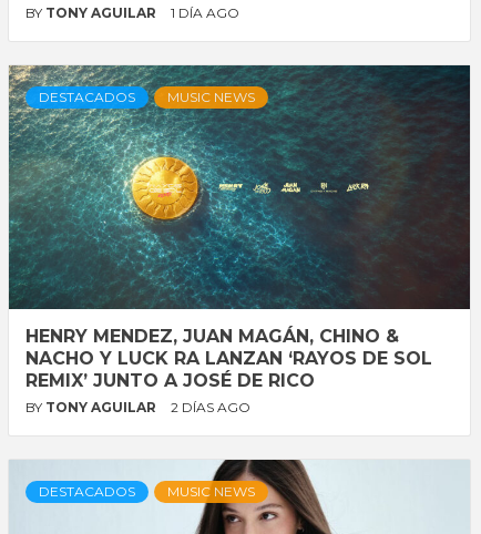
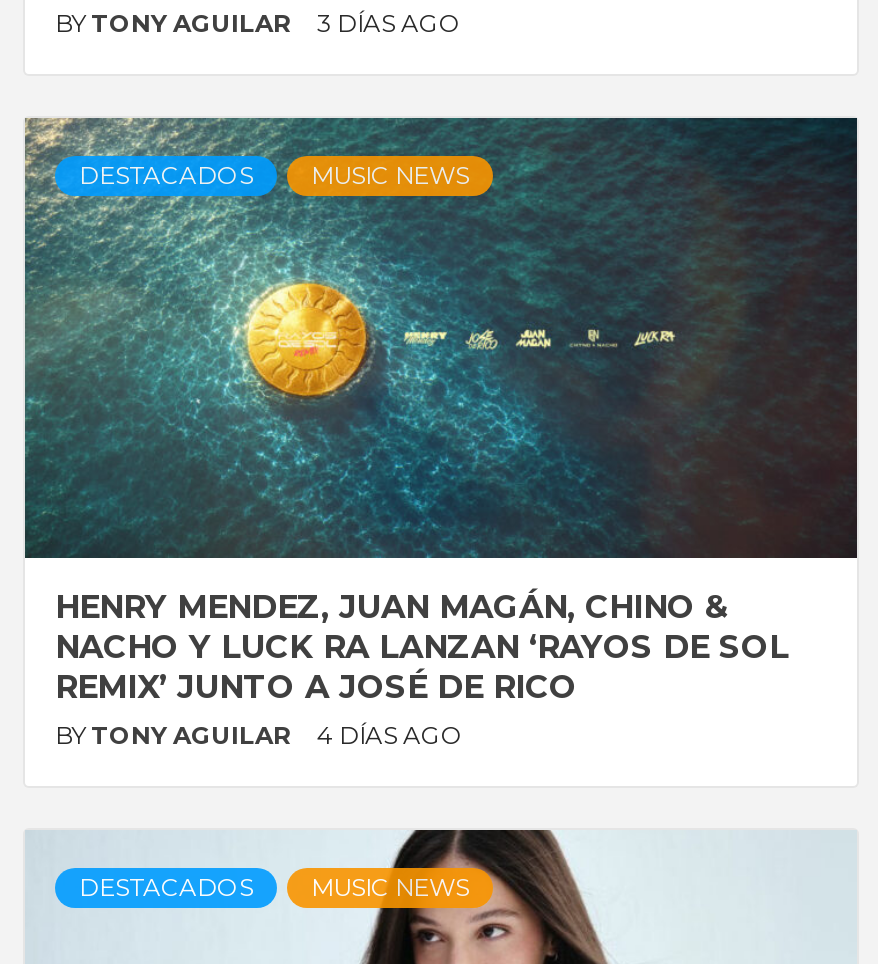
- BY TONY AGUILAR 1 DÍA AGO
+ BY TONY AGUILAR 3 DÍAS AGO

- BY TONY AGUILAR 2 DÍAS AGO
+ BY TONY AGUILAR 4 DÍAS AGO
